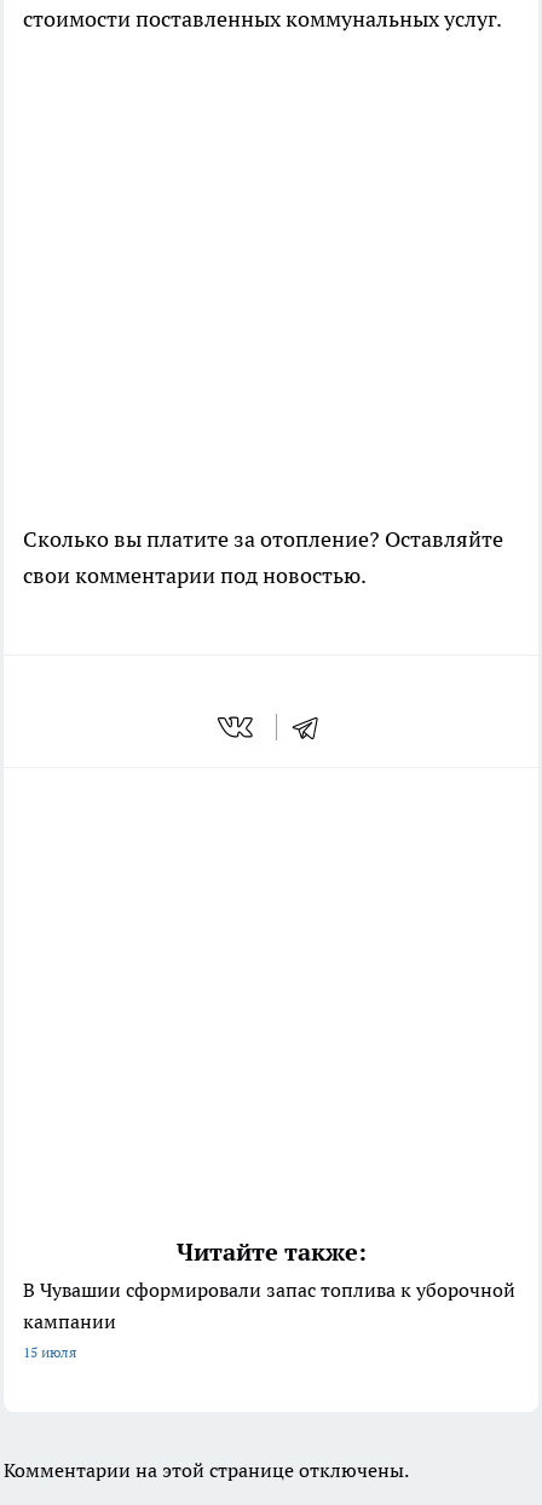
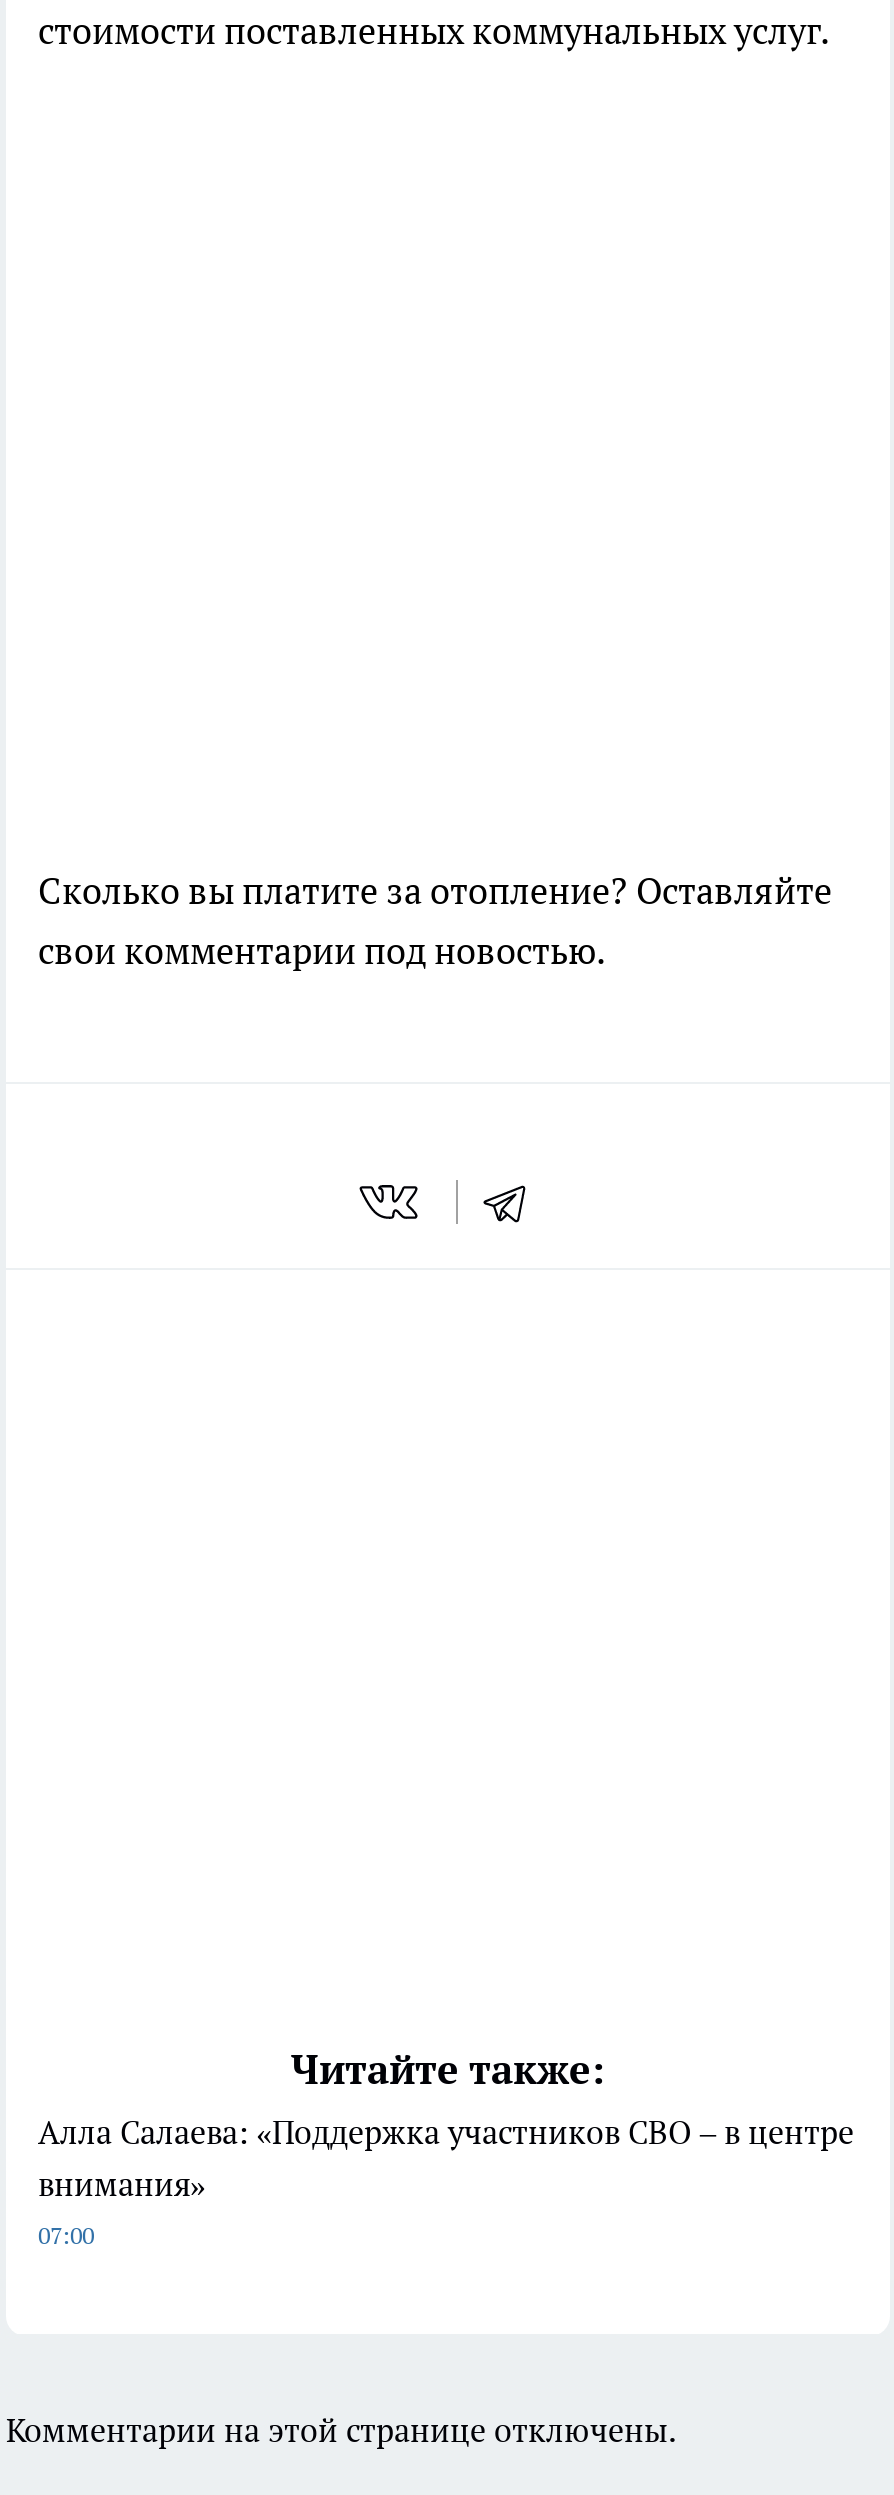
- В Чувашии сформировали запас топлива к уборочной
- кампании
- 15 июля
+ Алла Салаева: «Поддержка участников СВО – в центре
+ внимания»
+ 07:00
